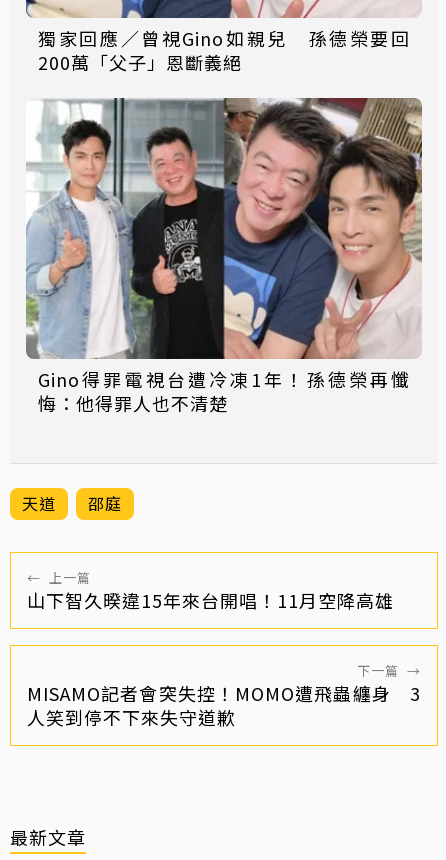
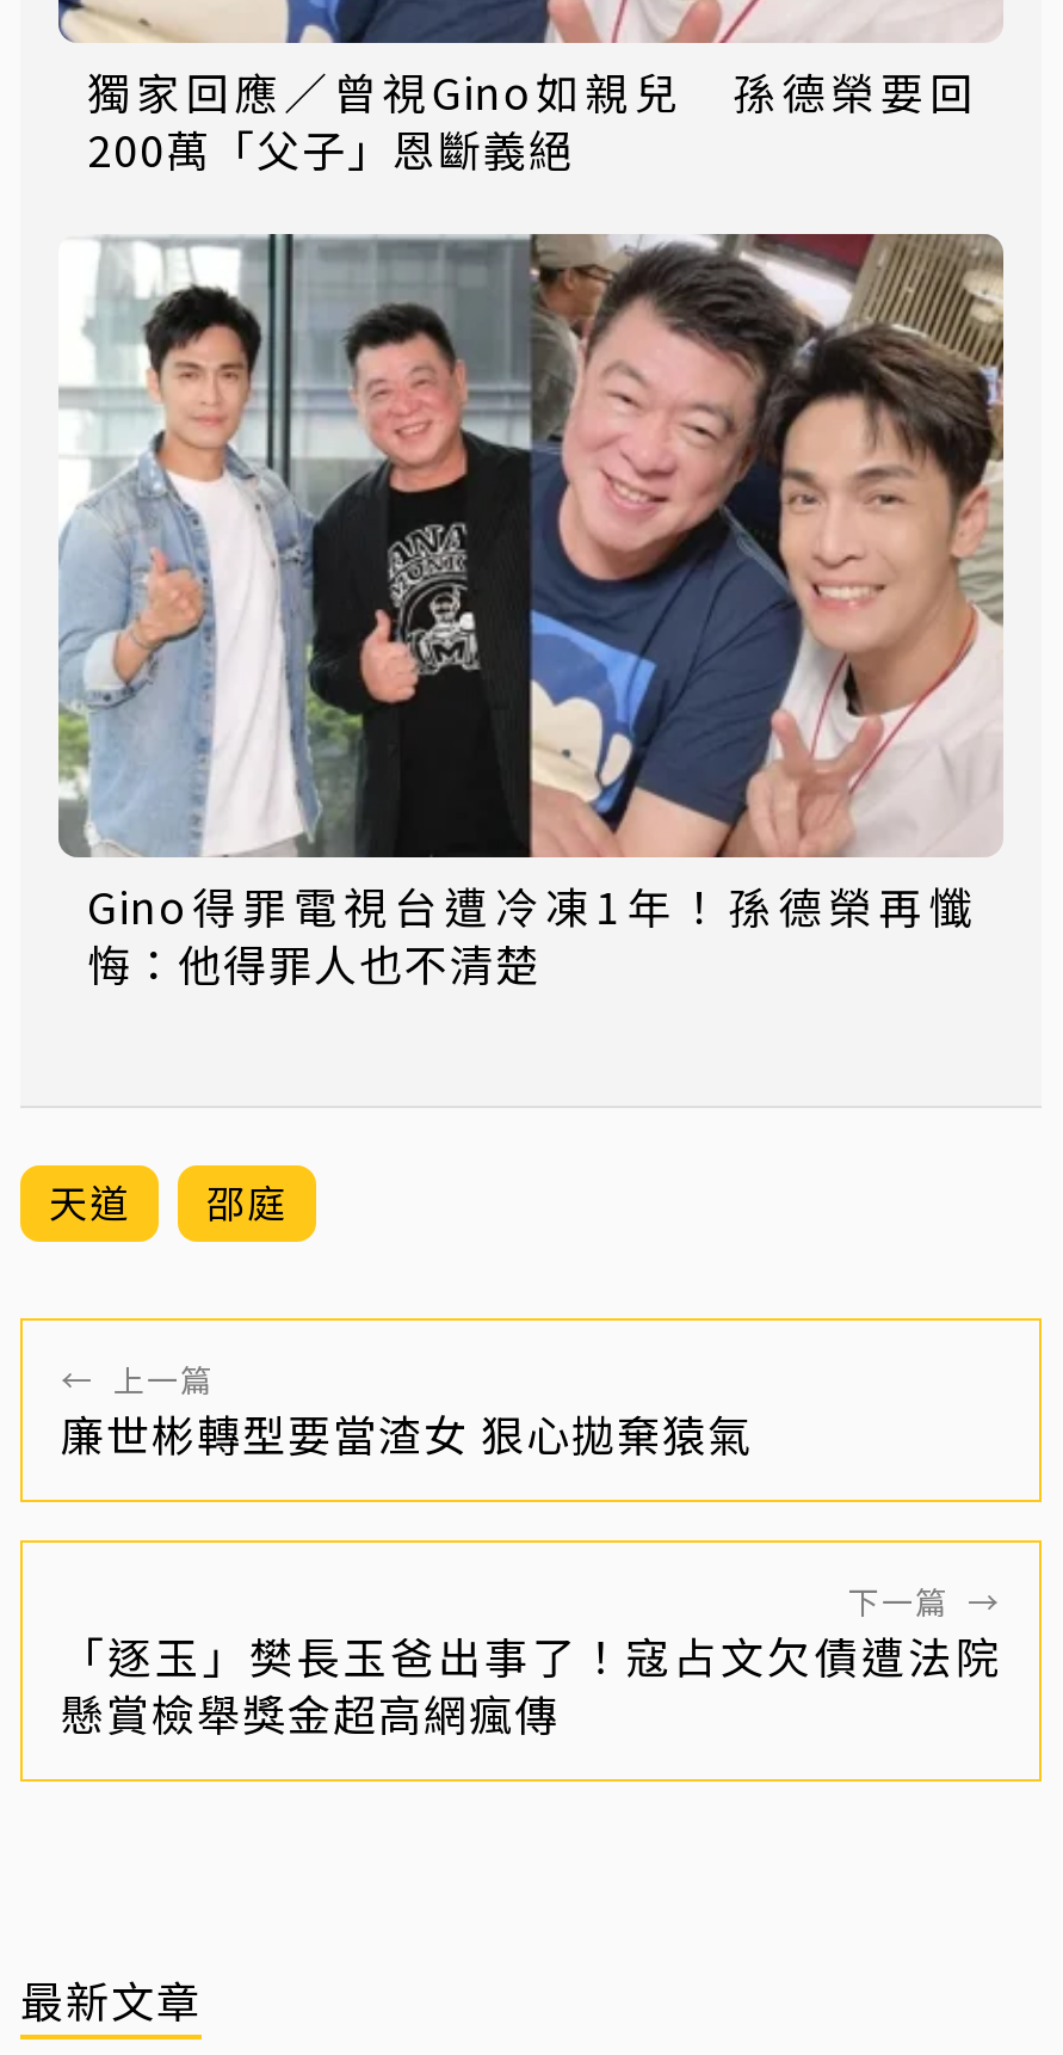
- 山下智久暌違15年來台開唱！11月空降高雄
+ 廉世彬轉型要當渣女 狠心拋棄猿氣

- MISAMO記者會突失控！MOMO遭飛蟲纏身 3
- 人笑到停不下來失守道歉
+ 「逐玉」樊長玉爸出事了！寇占文欠債遭法院
+ 懸賞檢舉獎金超高網瘋傳
